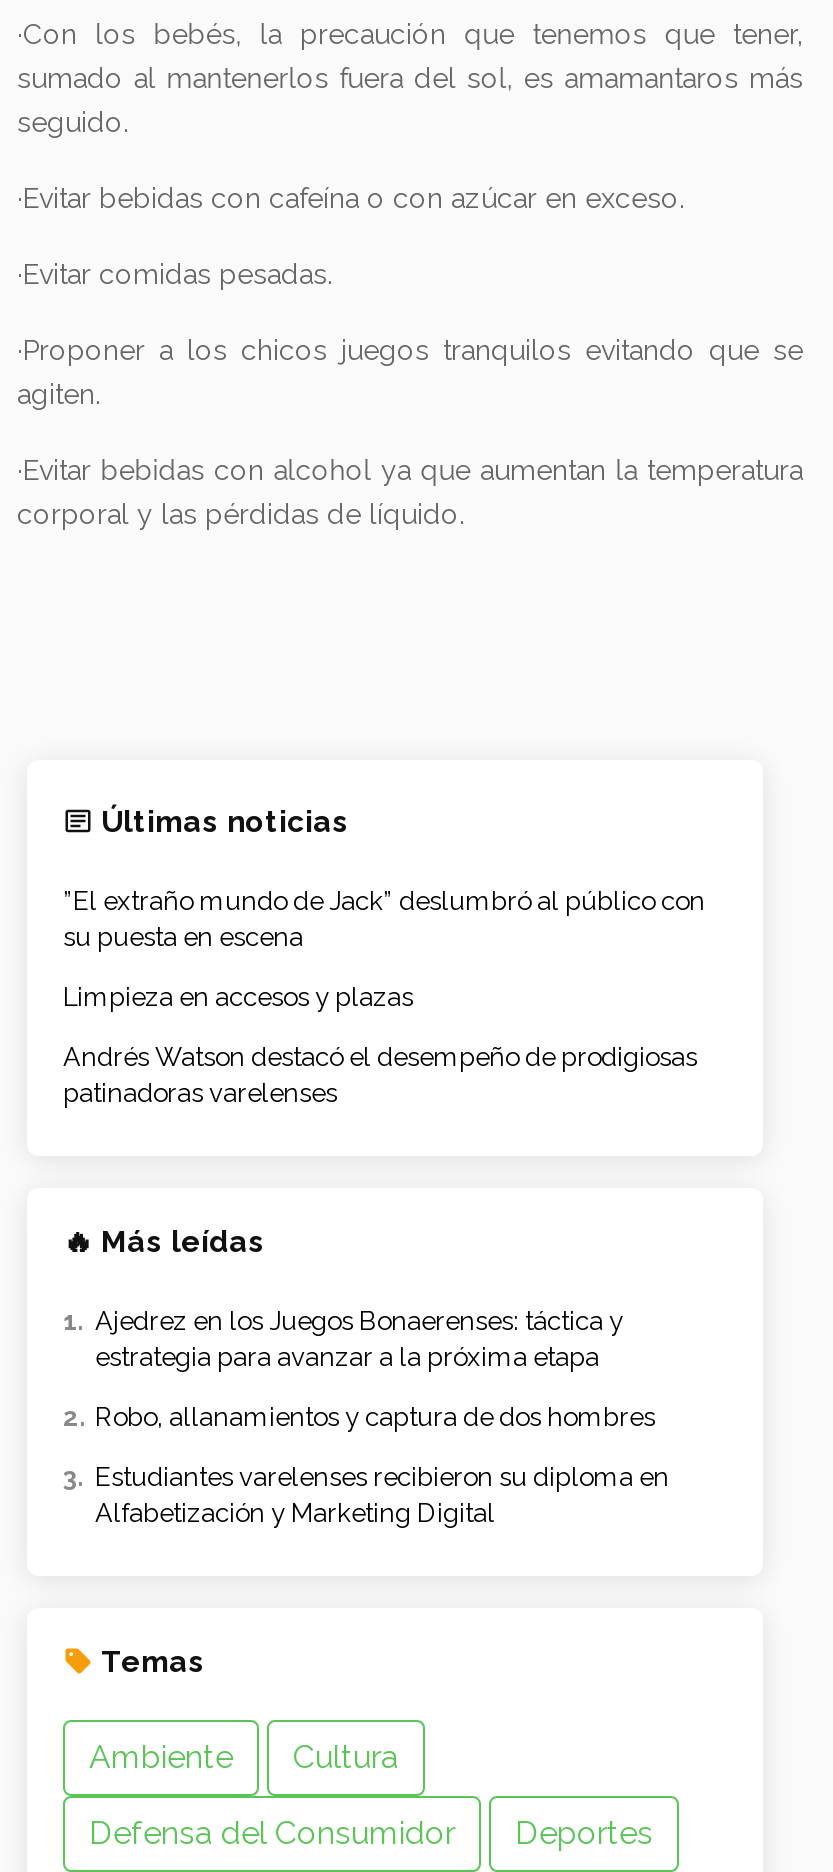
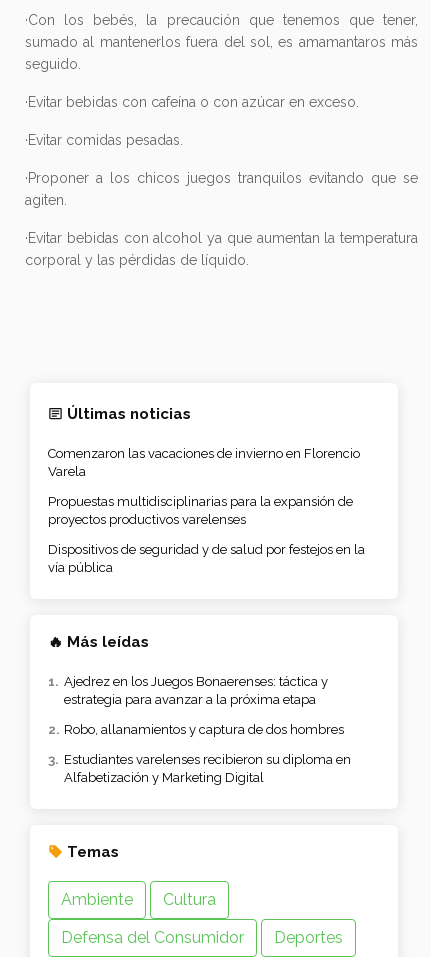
- ”El extraño mundo de Jack” deslumbró al público con
- su puesta en escena
+ Comenzaron las vacaciones de invierno en Florencio
+ Varela

- Limpieza en accesos y plazas
+ Propuestas multidisciplinarias para la expansión de
+ proyectos productivos varelenses

- Andrés Watson destacó el desempeño de prodigiosas
- patinadoras varelenses
+ Dispositivos de seguridad y de salud por festejos en la
+ vía pública
